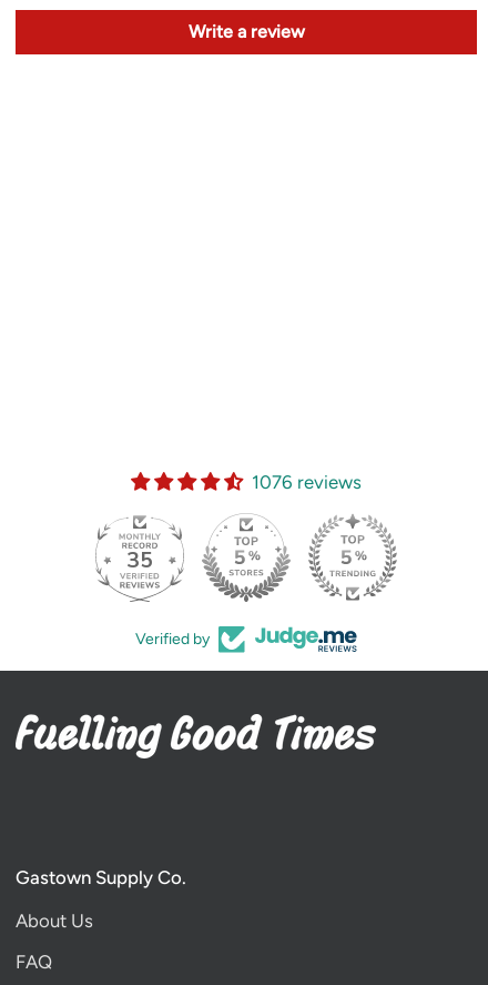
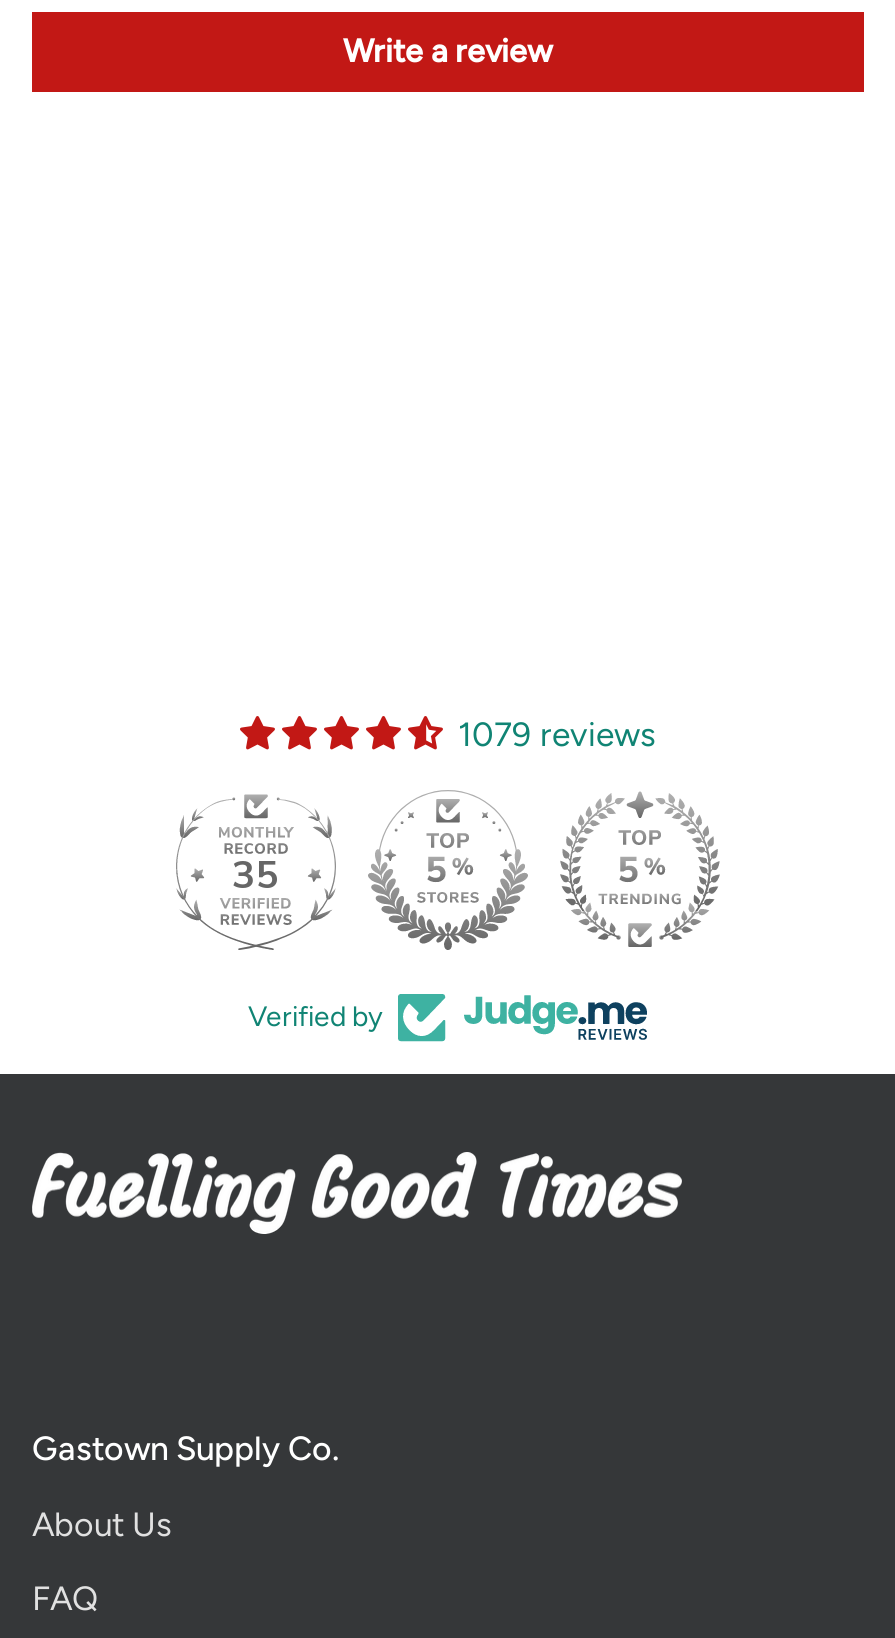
- 1076 reviews
+ 1079 reviews
